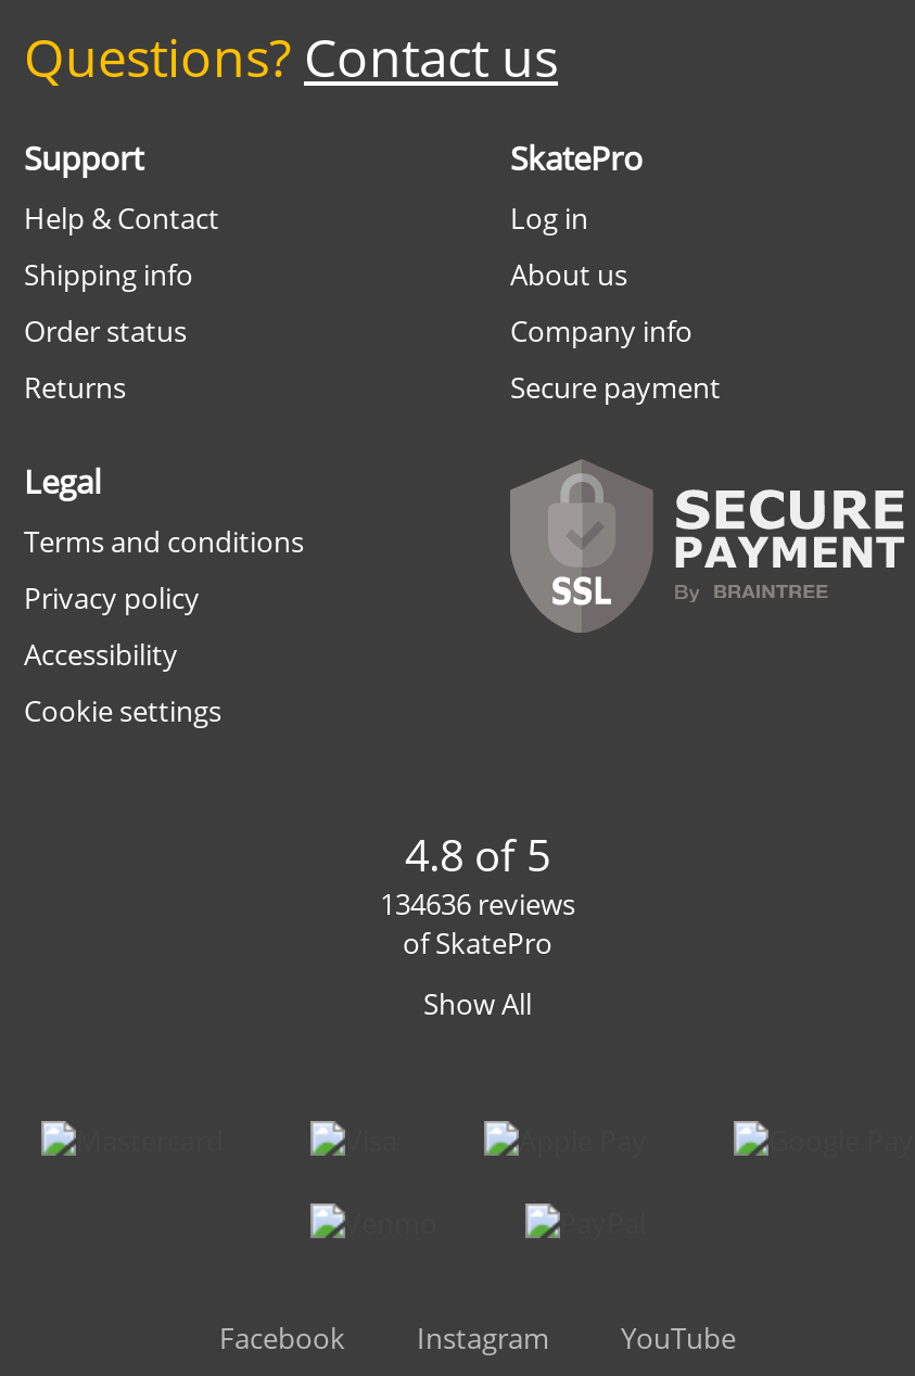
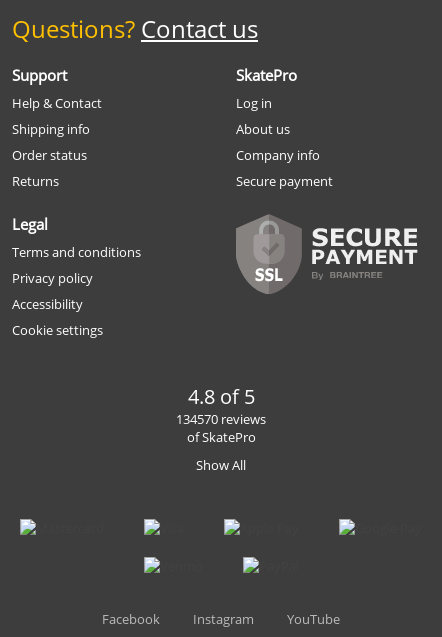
- 134636 reviews
+ 134570 reviews
